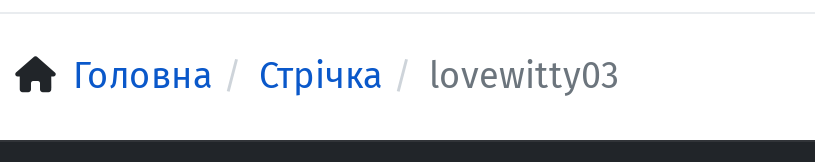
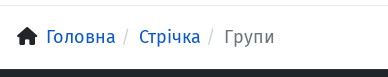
- lovewitty03
+ Групи
